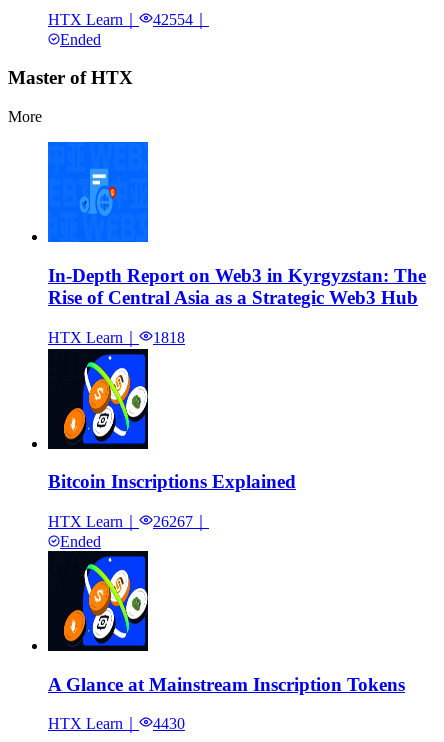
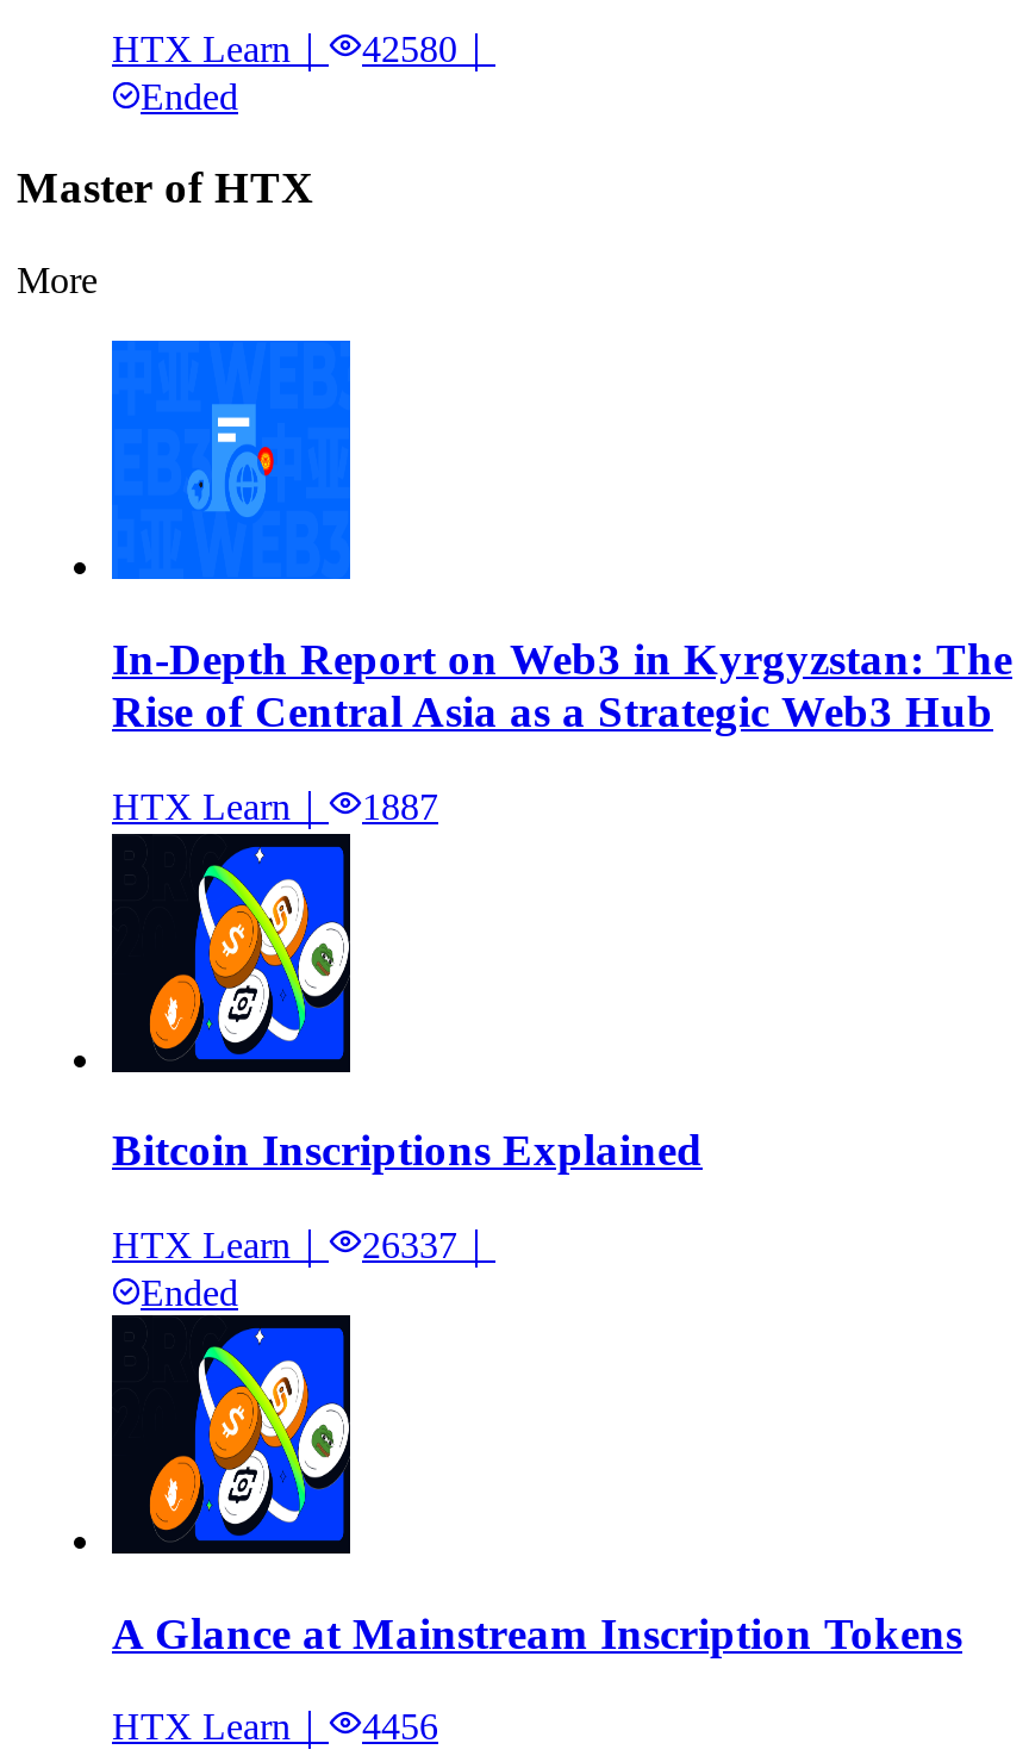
- HTX Learn｜ 42554｜
+ HTX Learn｜ 42580｜

- HTX Learn｜ 1818
+ HTX Learn｜ 1887

- HTX Learn｜ 26267｜
+ HTX Learn｜ 26337｜

- HTX Learn｜ 4430
+ HTX Learn｜ 4456
